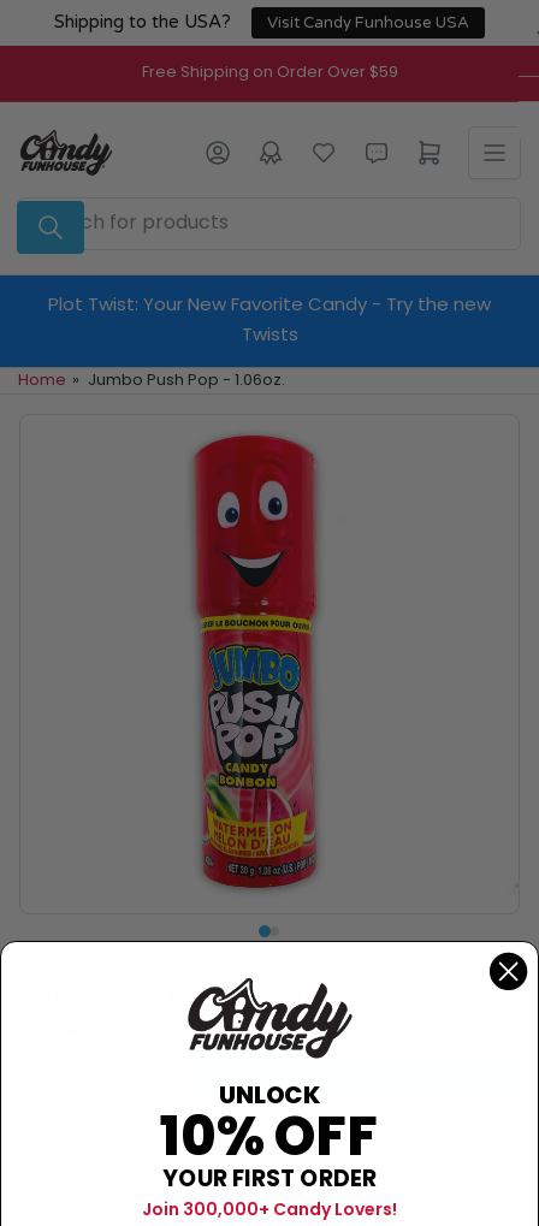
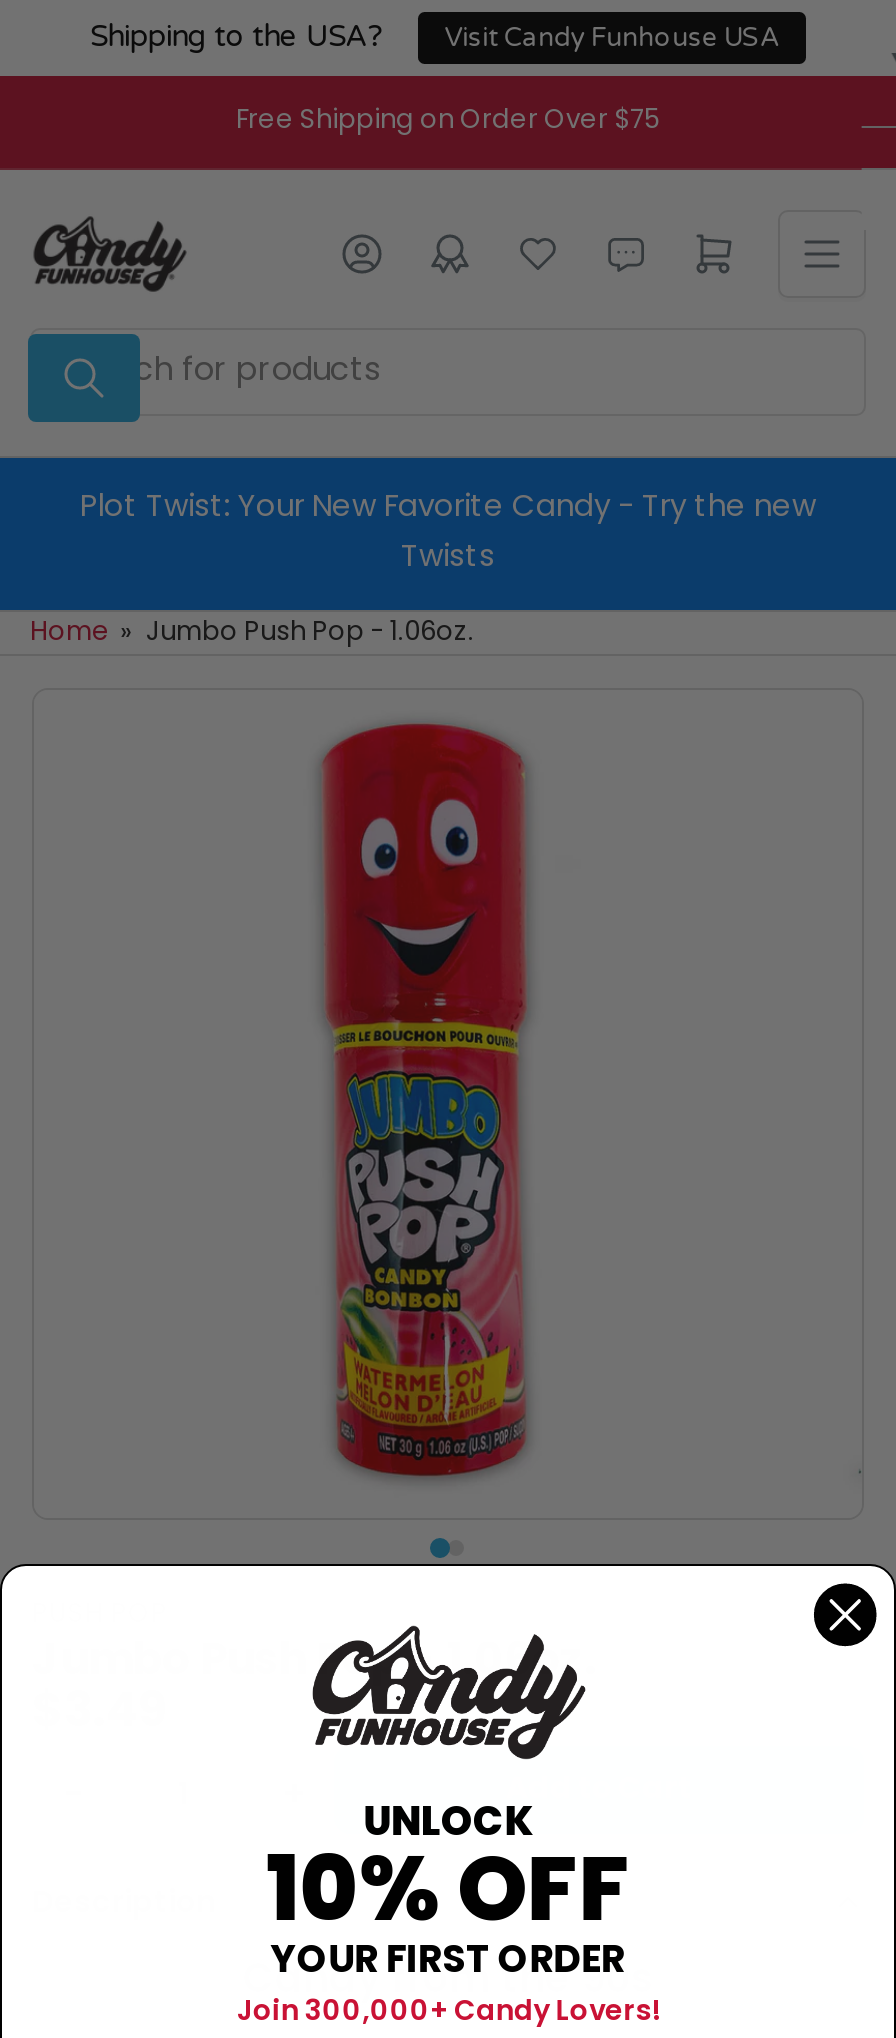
- Free Shipping on Order Over $59
+ Free Shipping on Order Over $75
